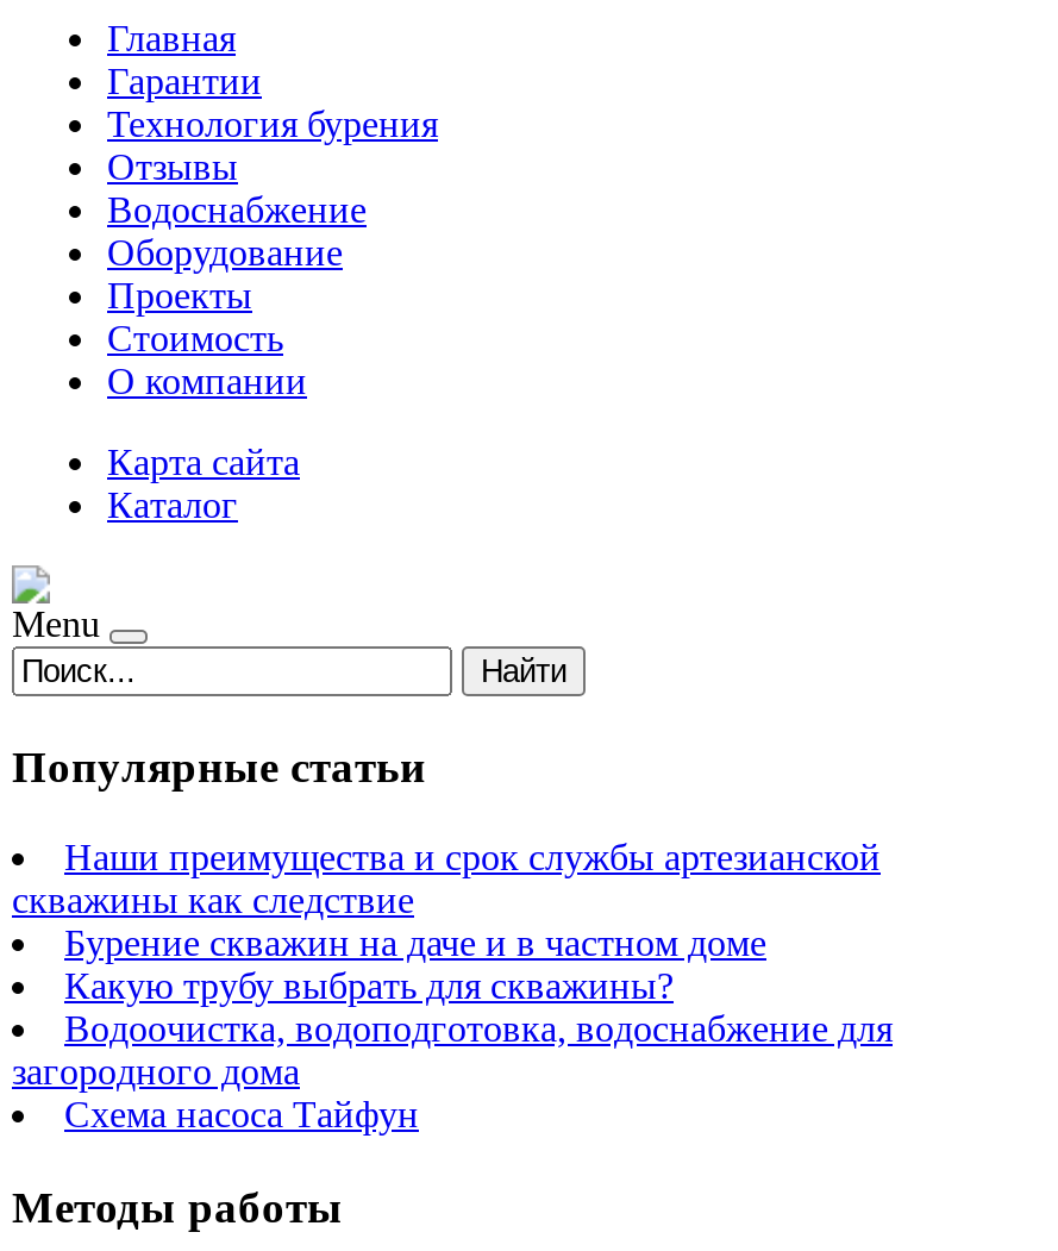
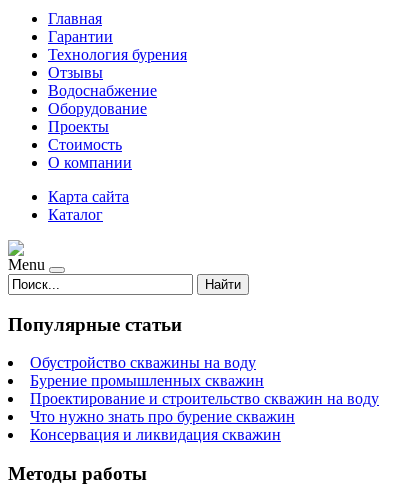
- Наши преимущества и срок службы артезианской
- скважины как следствие
- Бурение скважин на даче и в частном доме
- Какую трубу выбрать для скважины?
- Водоочистка, водоподготовка, водоснабжение для
- загородного дома
- Схема насоса Тайфун
+ Обустройство скважины на воду
+ Бурение промышленных скважин
+ Проектирование и строительство скважин на воду
+ Что нужно знать про бурение скважин
+ Консервация и ликвидация скважин
